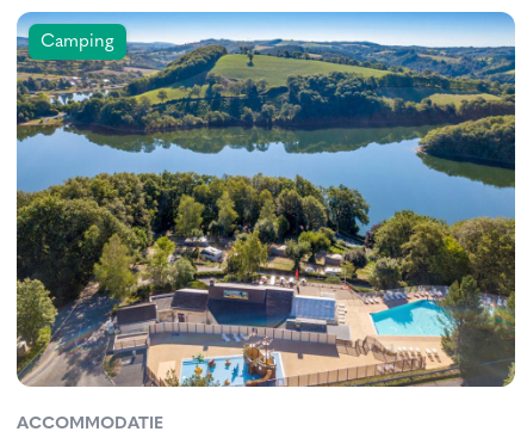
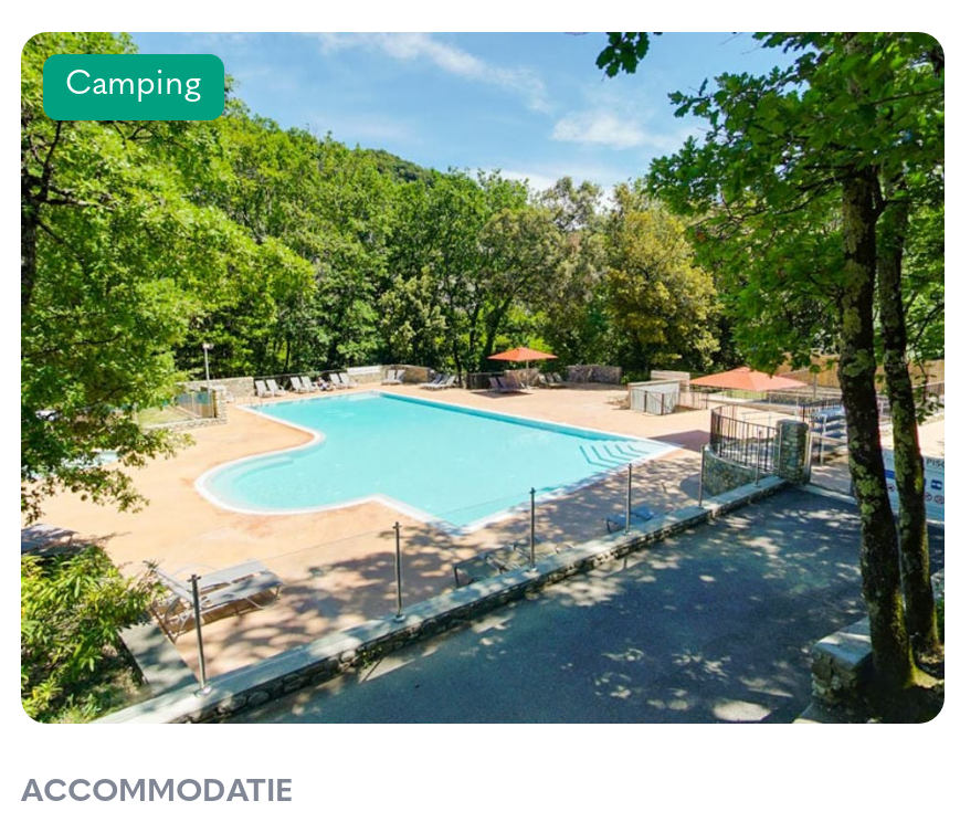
- [image]
+ [image]
